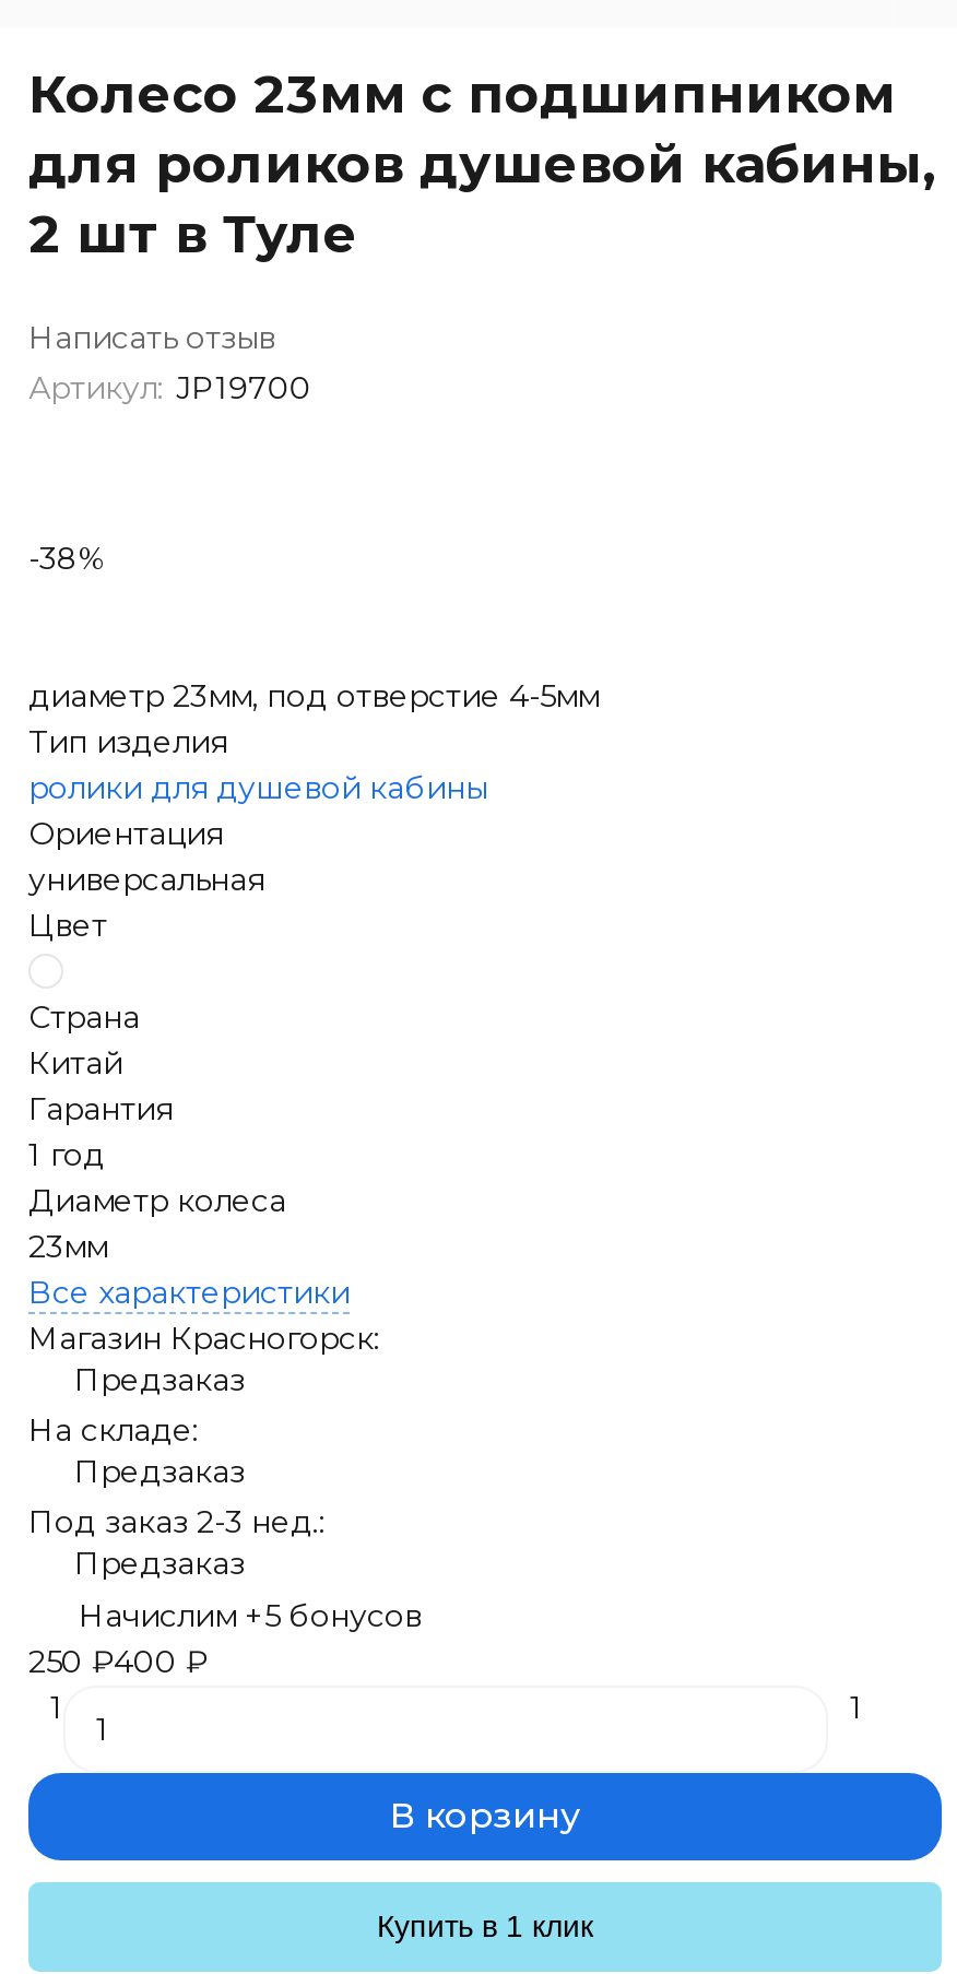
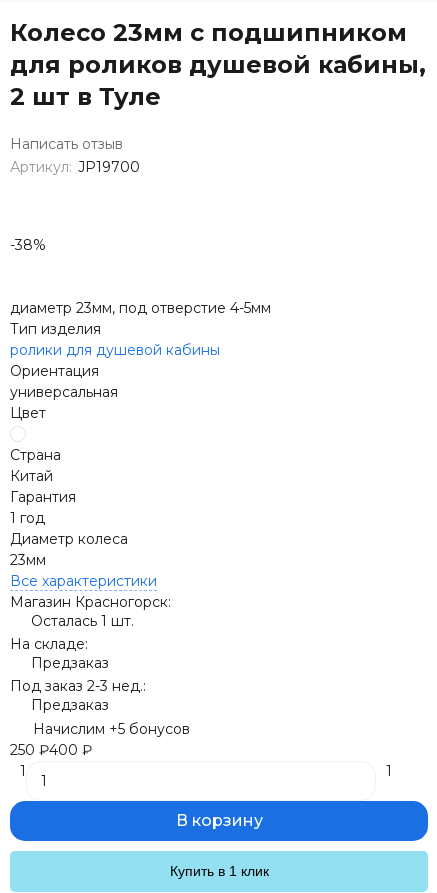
- Предзаказ
+ Осталась 1 шт.
